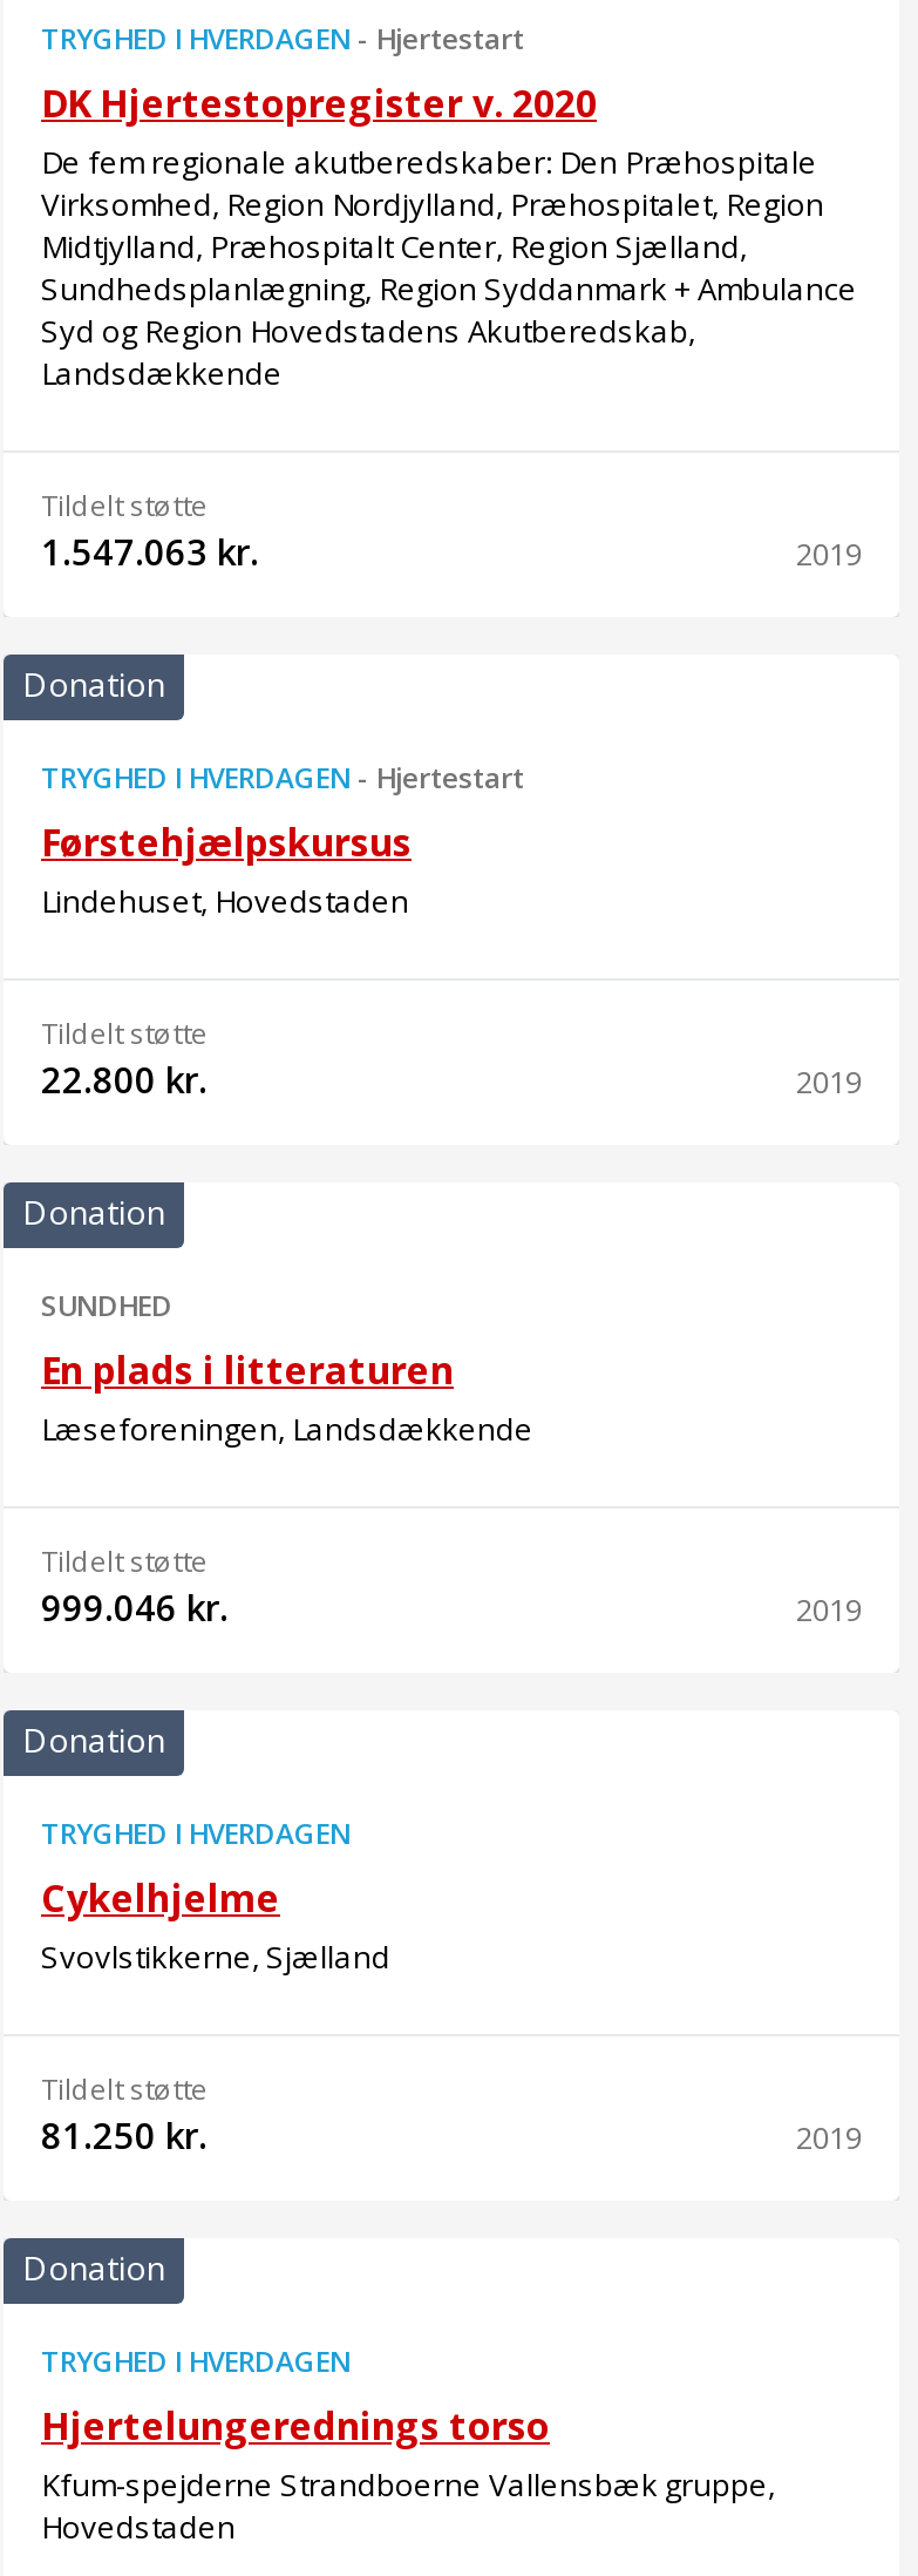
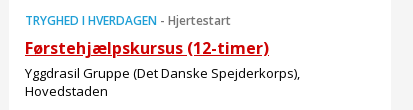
- DK Hjertestopregister v. 2020
- De fem regionale akutberedskaber: Den Præhospitale
- Virksomhed, Region Nordjylland, Præhospitalet, Region
- Midtjylland, Præhospitalt Center, Region Sjælland,
- Sundhedsplanlægning, Region Syddanmark + Ambulance
- Syd og Region Hovedstadens Akutberedskab,
- Landsdækkende
- Tildelt støtte
- 1.547.063 kr.
- 2019
- Donation
- TRYGHED I HVERDAGEN - Hjertestart
- Førstehjælpskursus
- Lindehuset, Hovedstaden
- Tildelt støtte
- 22.800 kr.
- 2019
- Donation
- SUNDHED
- En plads i litteraturen
- Læseforeningen, Landsdækkende
- Tildelt støtte
- 999.046 kr.
- 2019
- Donation
- TRYGHED I HVERDAGEN
- Cykelhjelme
- Svovlstikkerne, Sjælland
- Tildelt støtte
- 81.250 kr.
- 2019
- Donation
- TRYGHED I HVERDAGEN
- Hjertelungerednings torso
- Kfum-spejderne Strandboerne Vallensbæk gruppe,
+ Førstehjælpskursus (12-timer)
+ Yggdrasil Gruppe (Det Danske Spejderkorps),
